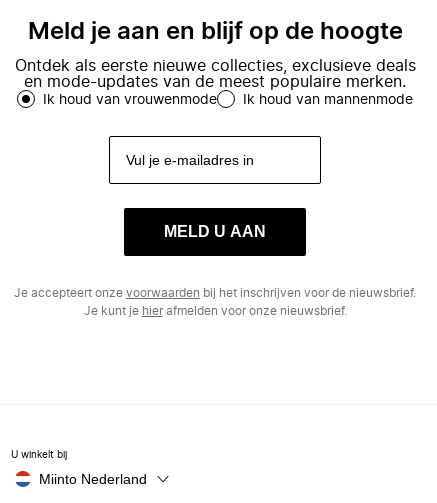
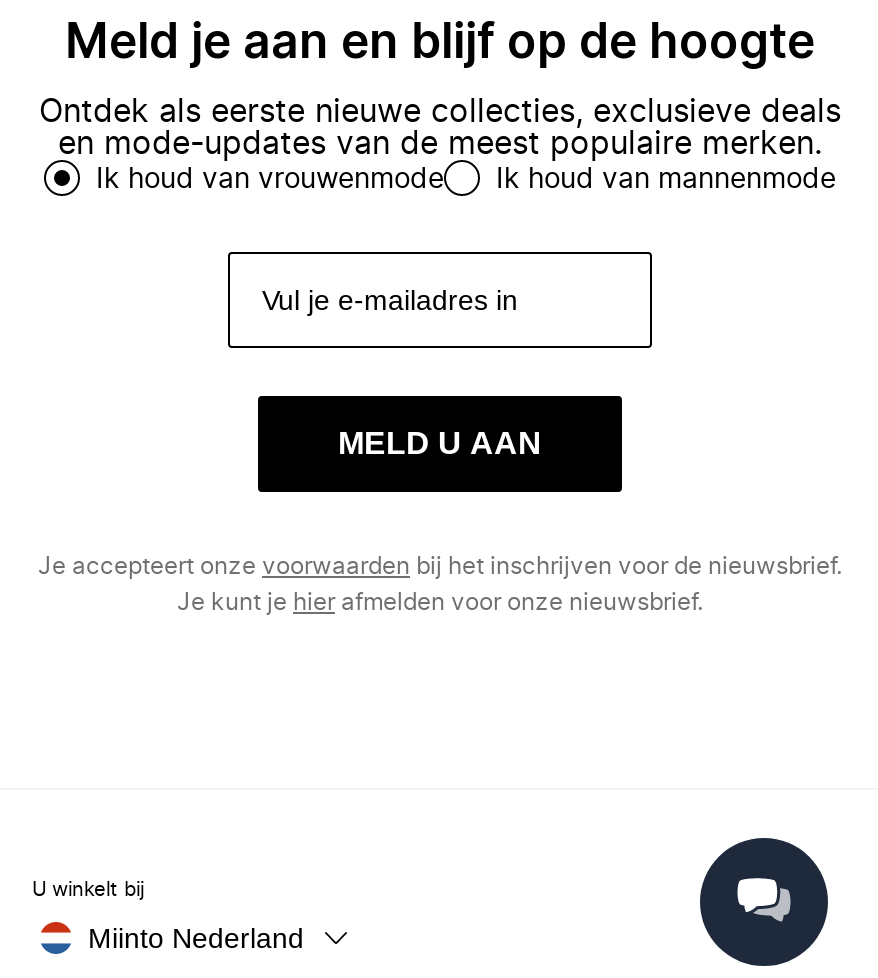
+ [image]
